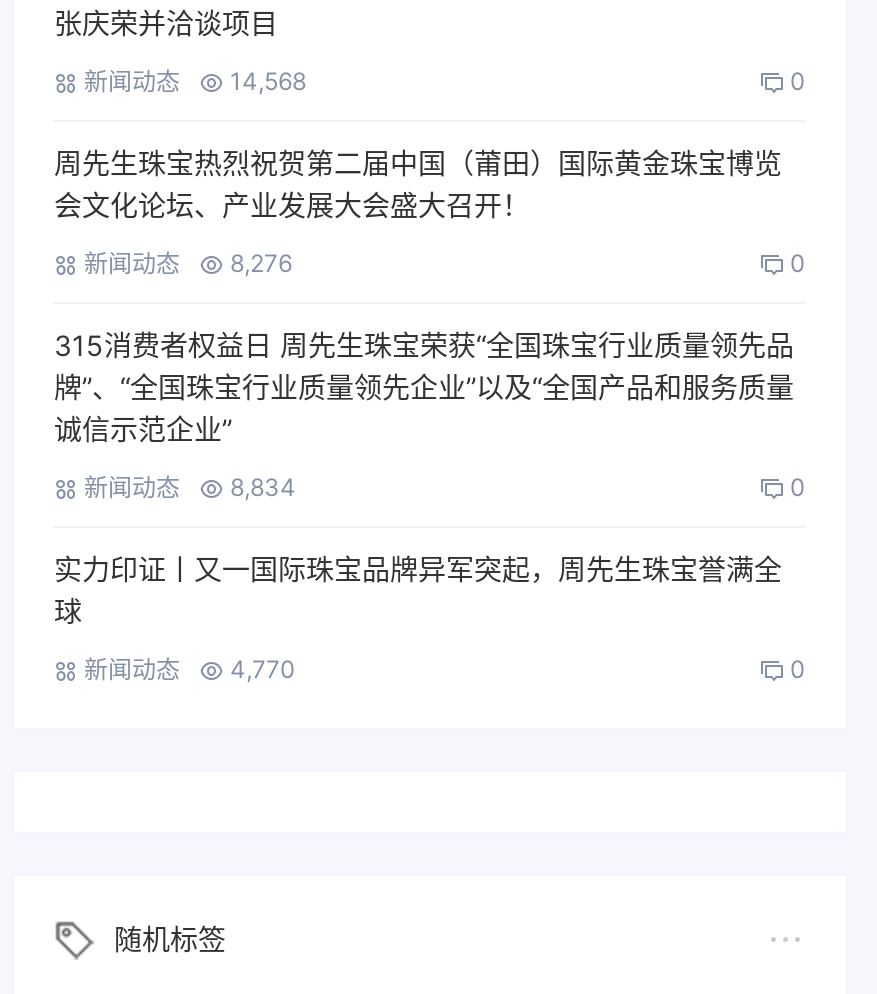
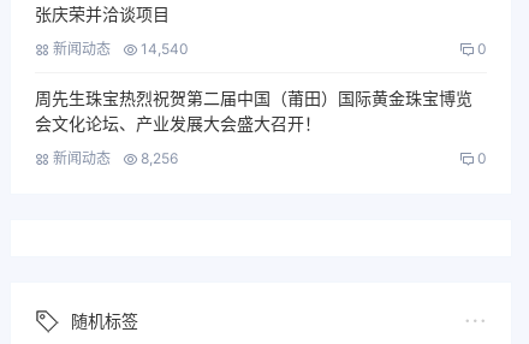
- 新闻动态 14,568
+ 新闻动态 14,540

- 8,276
- 0
- 315消费者权益日 周先生珠宝荣获“全国珠宝行业质量领先品
- 牌”、“全国珠宝行业质量领先企业”以及“全国产品和服务质量
- 诚信示范企业”
- 新闻动态
- 8,834
- 0
- 实力印证丨又一国际珠宝品牌异军突起，周先生珠宝誉满全
- 球
- 新闻动态
- 4,770
+ 8,256
